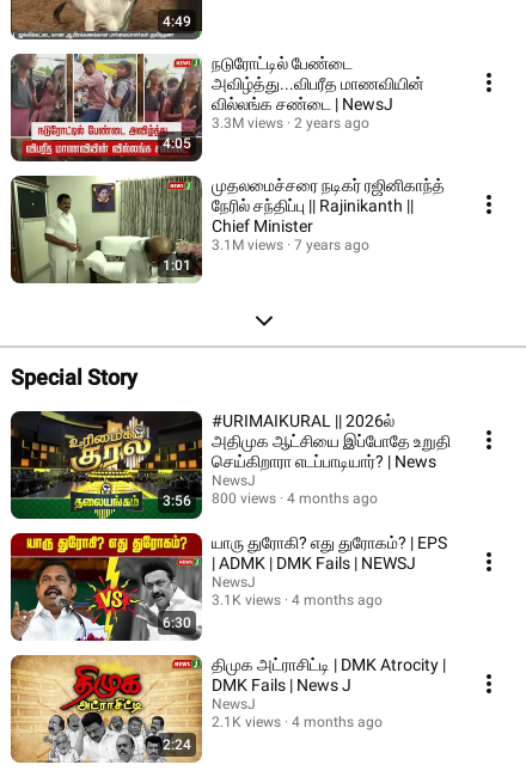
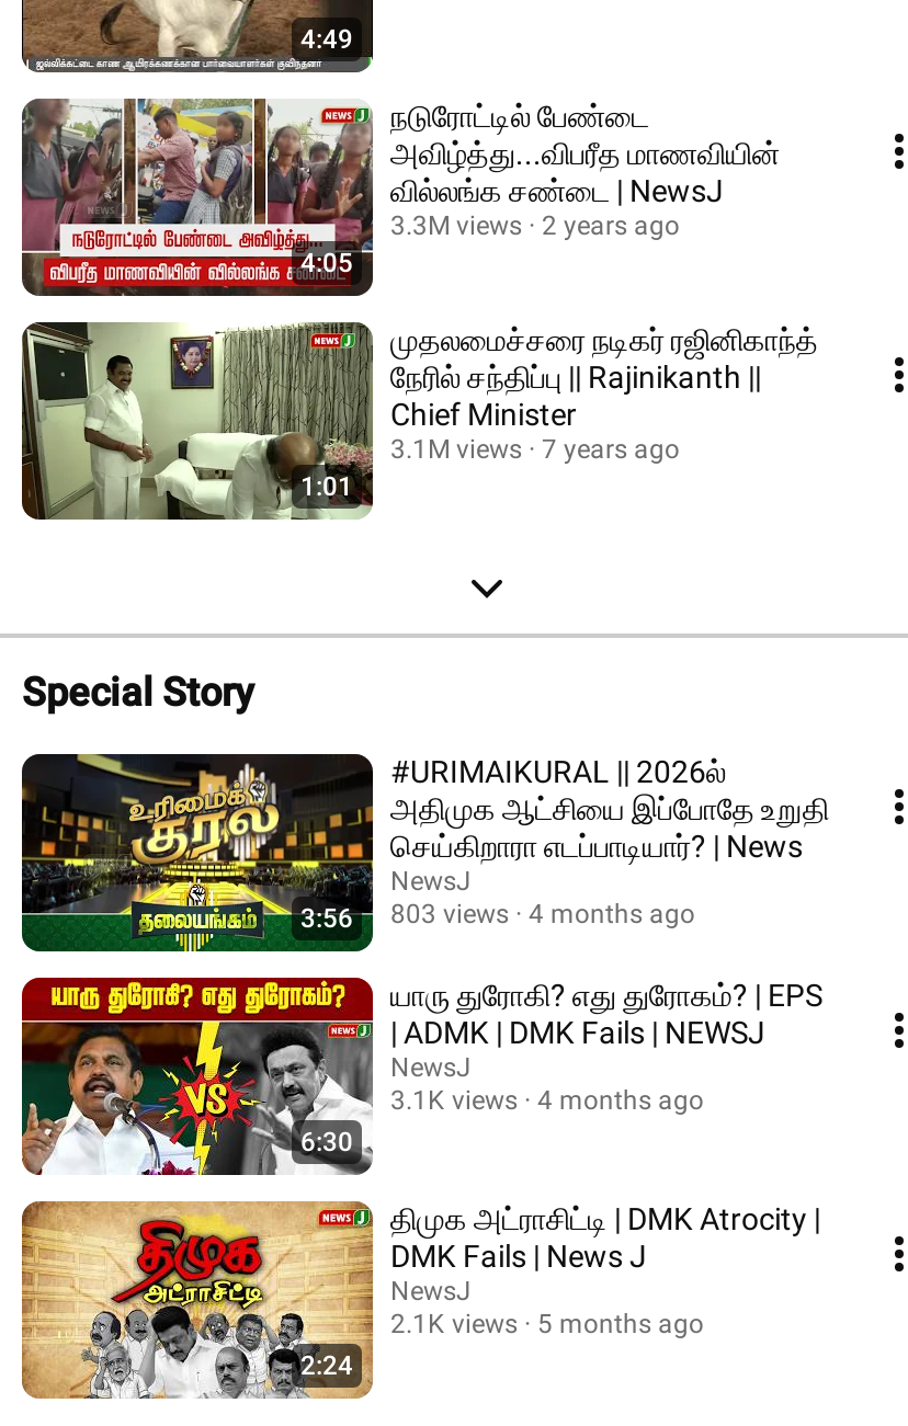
- 3:56 800 views 4 months ago
+ 3:56 803 views 4 months ago

- 2.1K views 4 months ago
+ 2.1K views 5 months ago
